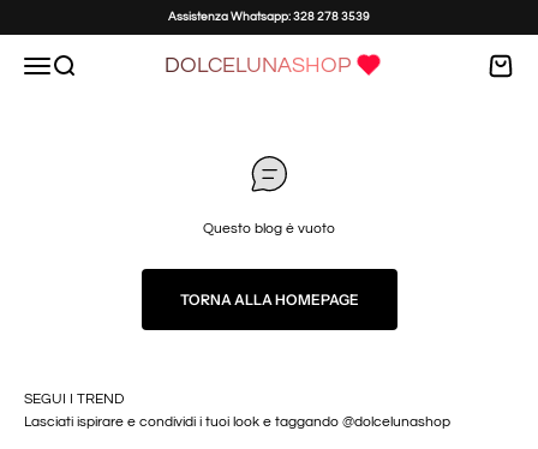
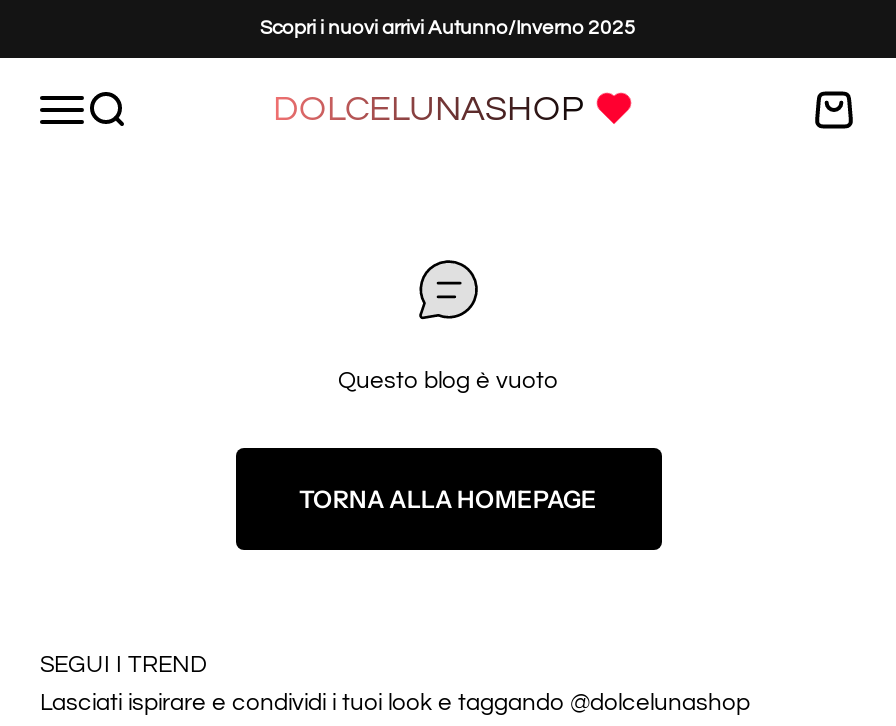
- Assistenza Whatsapp: 328 278 3539
+ Scopri i nuovi arrivi Autunno/Inverno 2025
